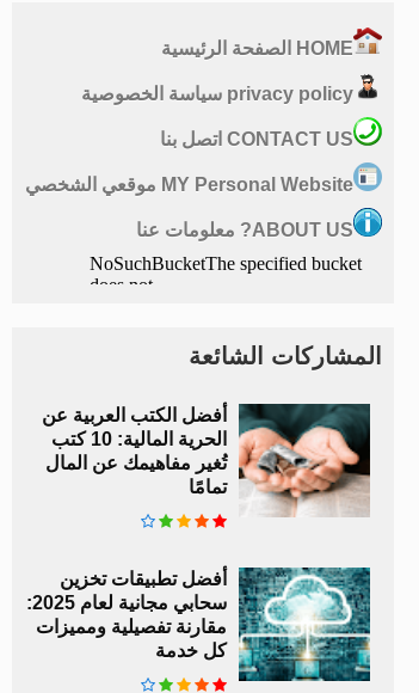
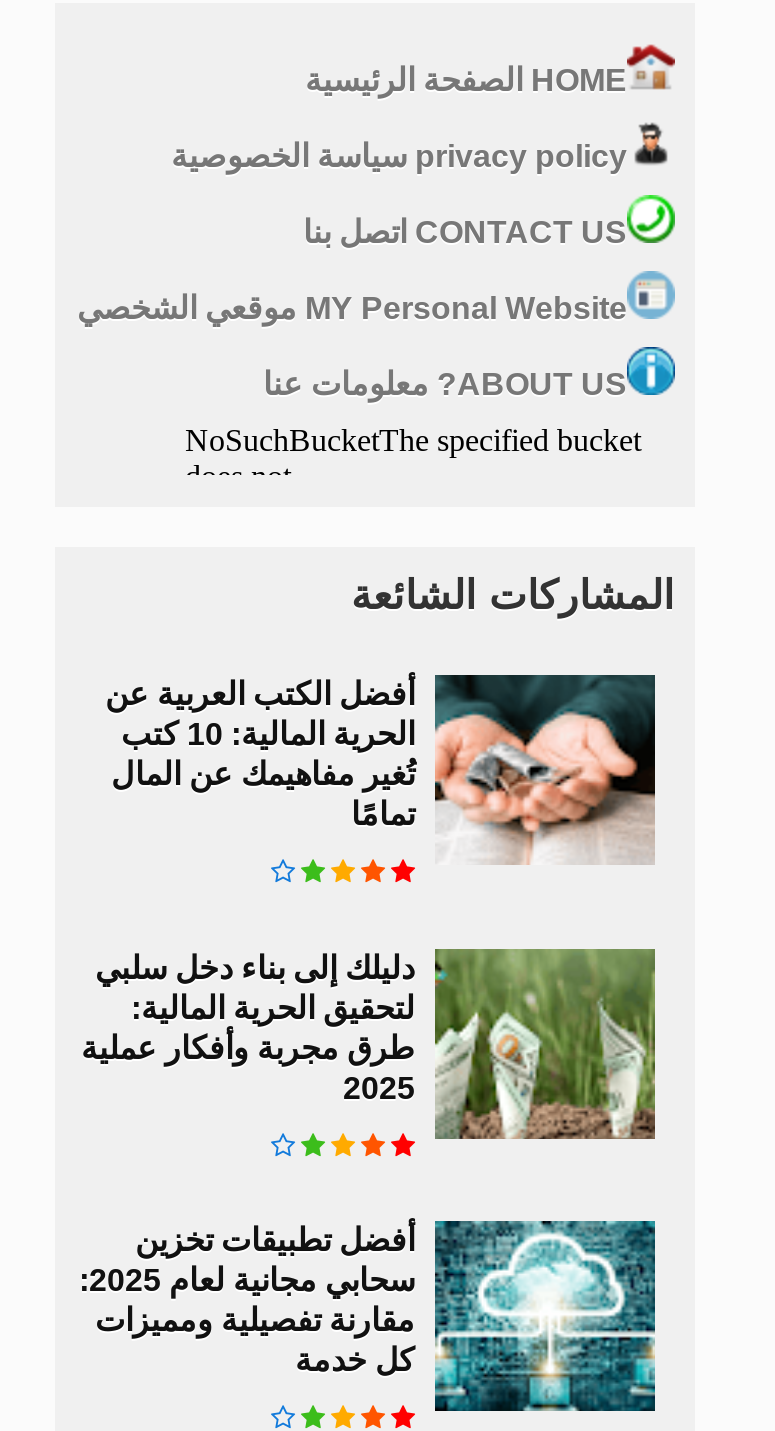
+ [image]
+ دليلك إلى بناء دخل سلبي
+ لتحقيق الحرية المالية:
+ طرق مجربة وأفكار عملية
+ 2025
